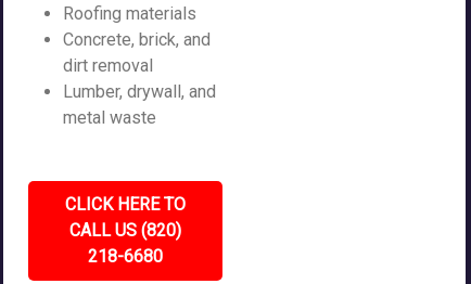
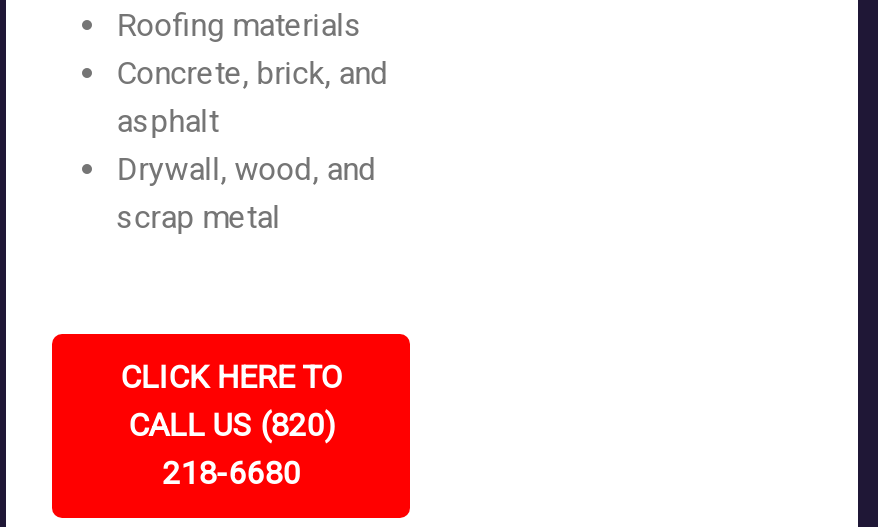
- dirt removal
- Lumber, drywall, and
- metal waste
+ asphalt
+ Drywall, wood, and
+ scrap metal
